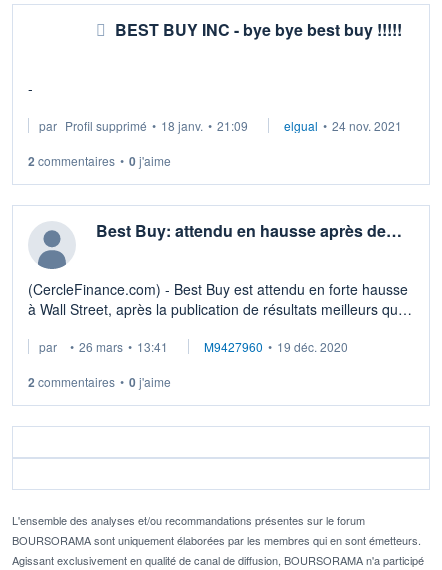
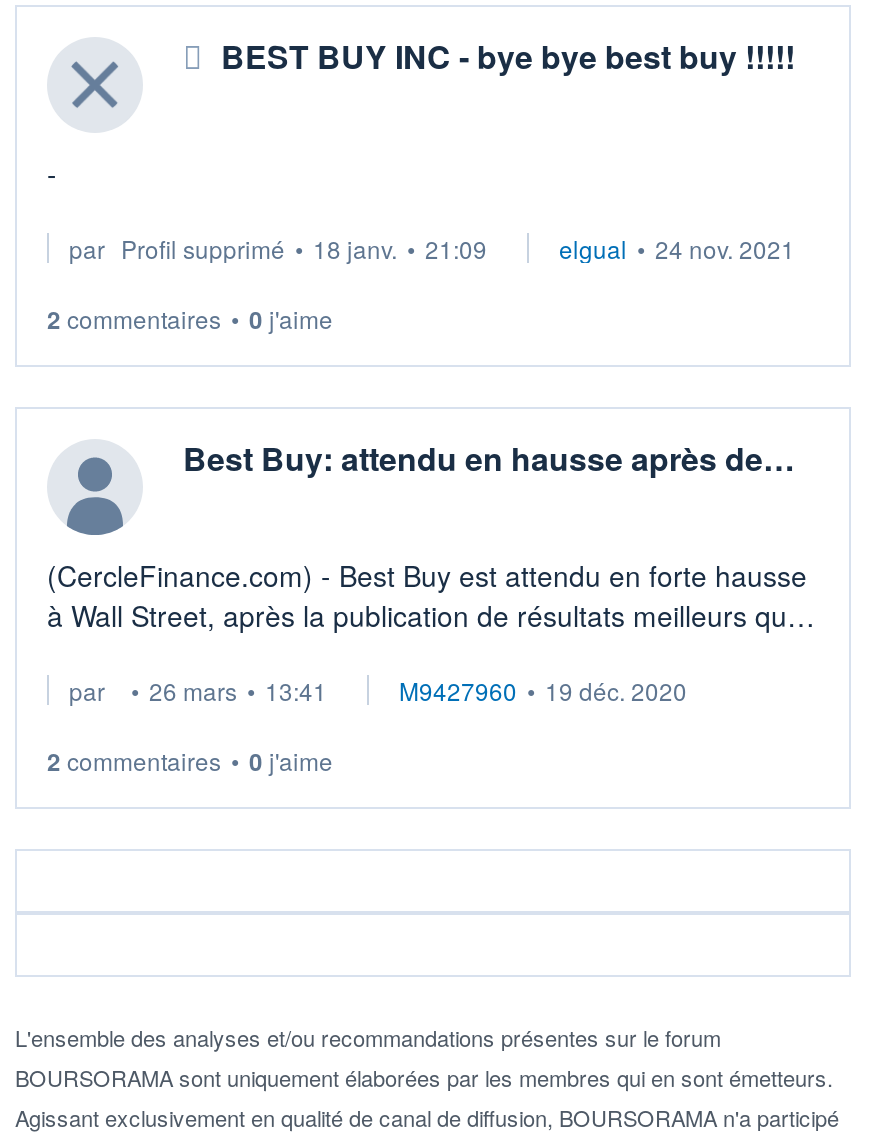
+ [image]
